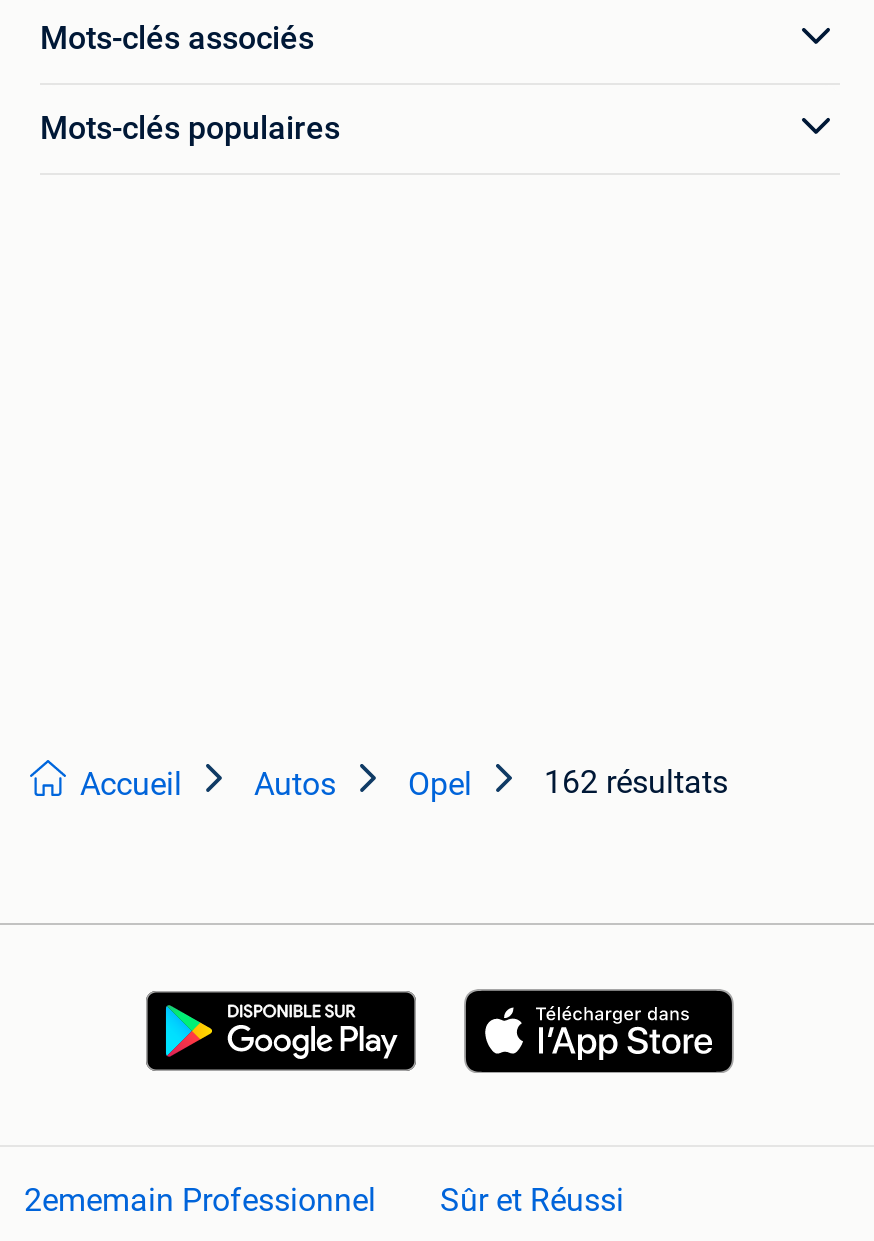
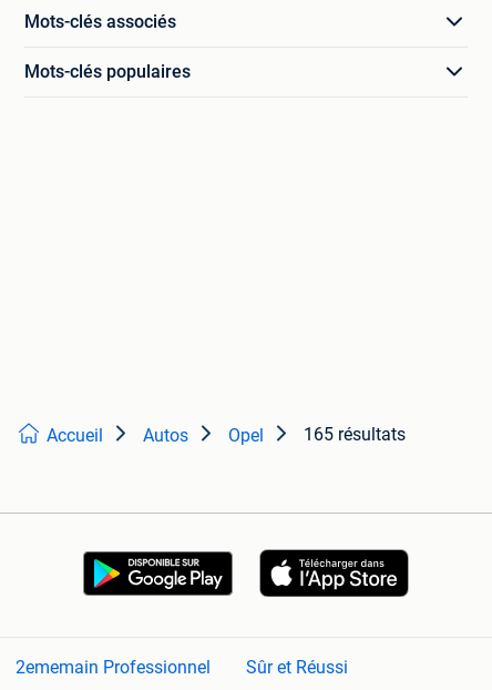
- Accueil Autos Opel 162 résultats
+ Accueil Autos Opel 165 résultats
